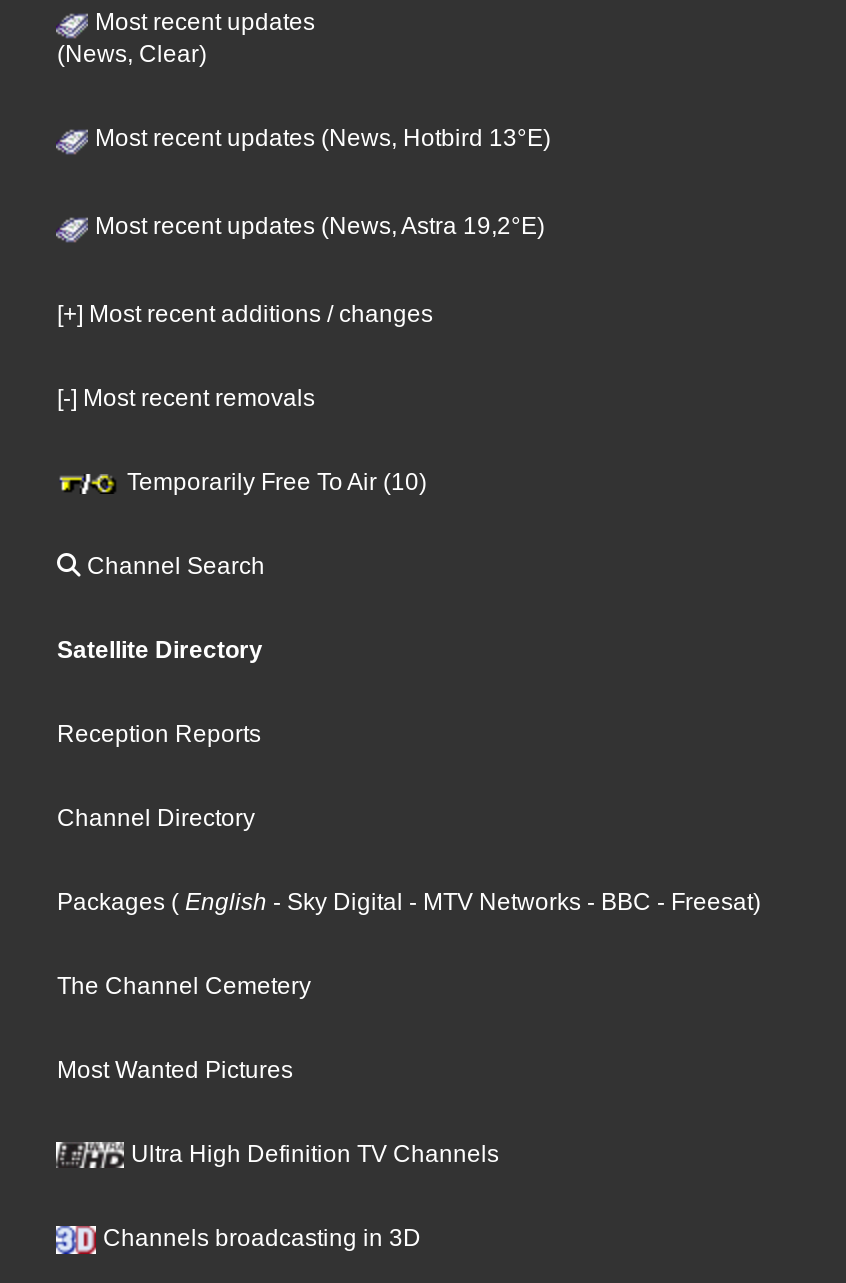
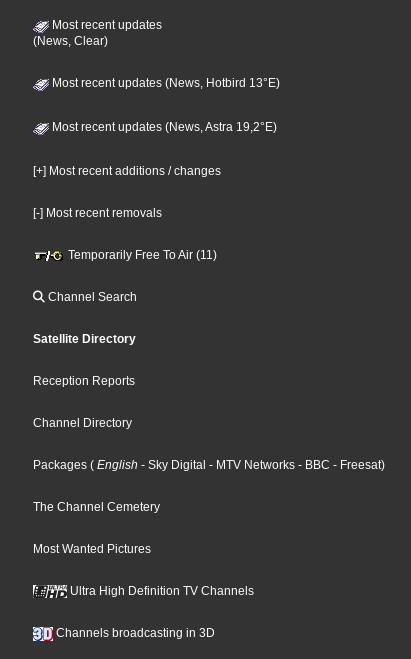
- Temporarily Free To Air (10)
+ Temporarily Free To Air (11)
